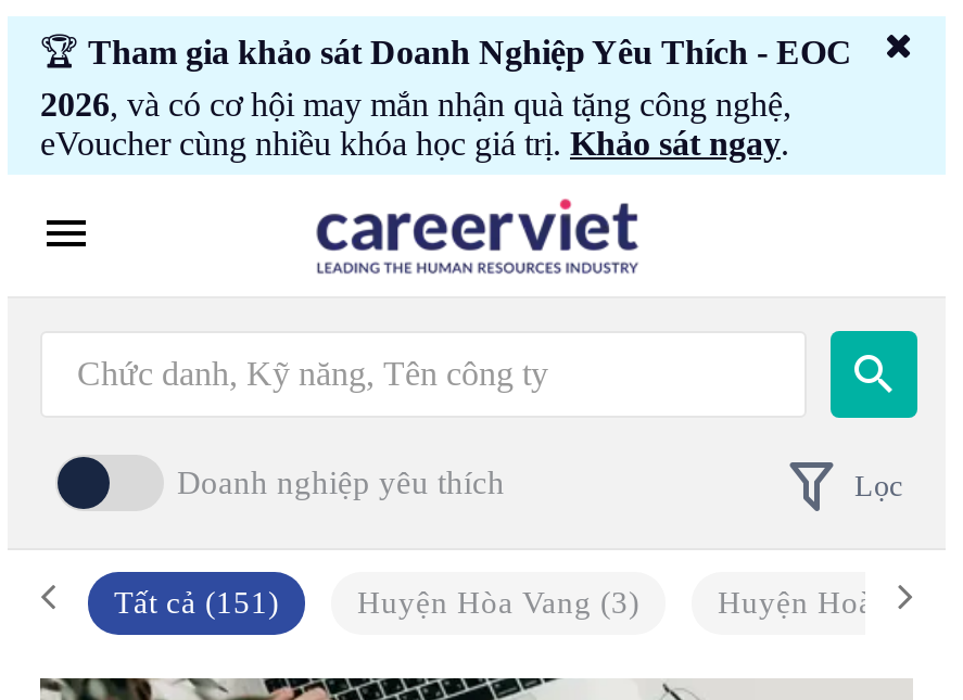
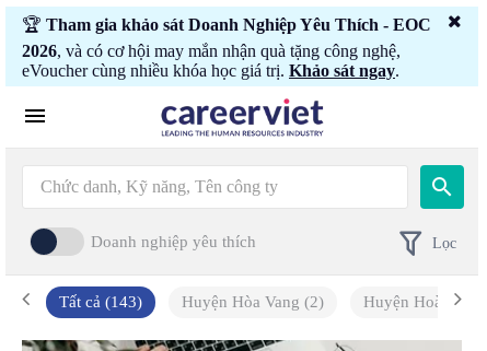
- Tất cả (151)
+ Tất cả (143)

- Huyện Hòa Vang (3)
+ Huyện Hòa Vang (2)
